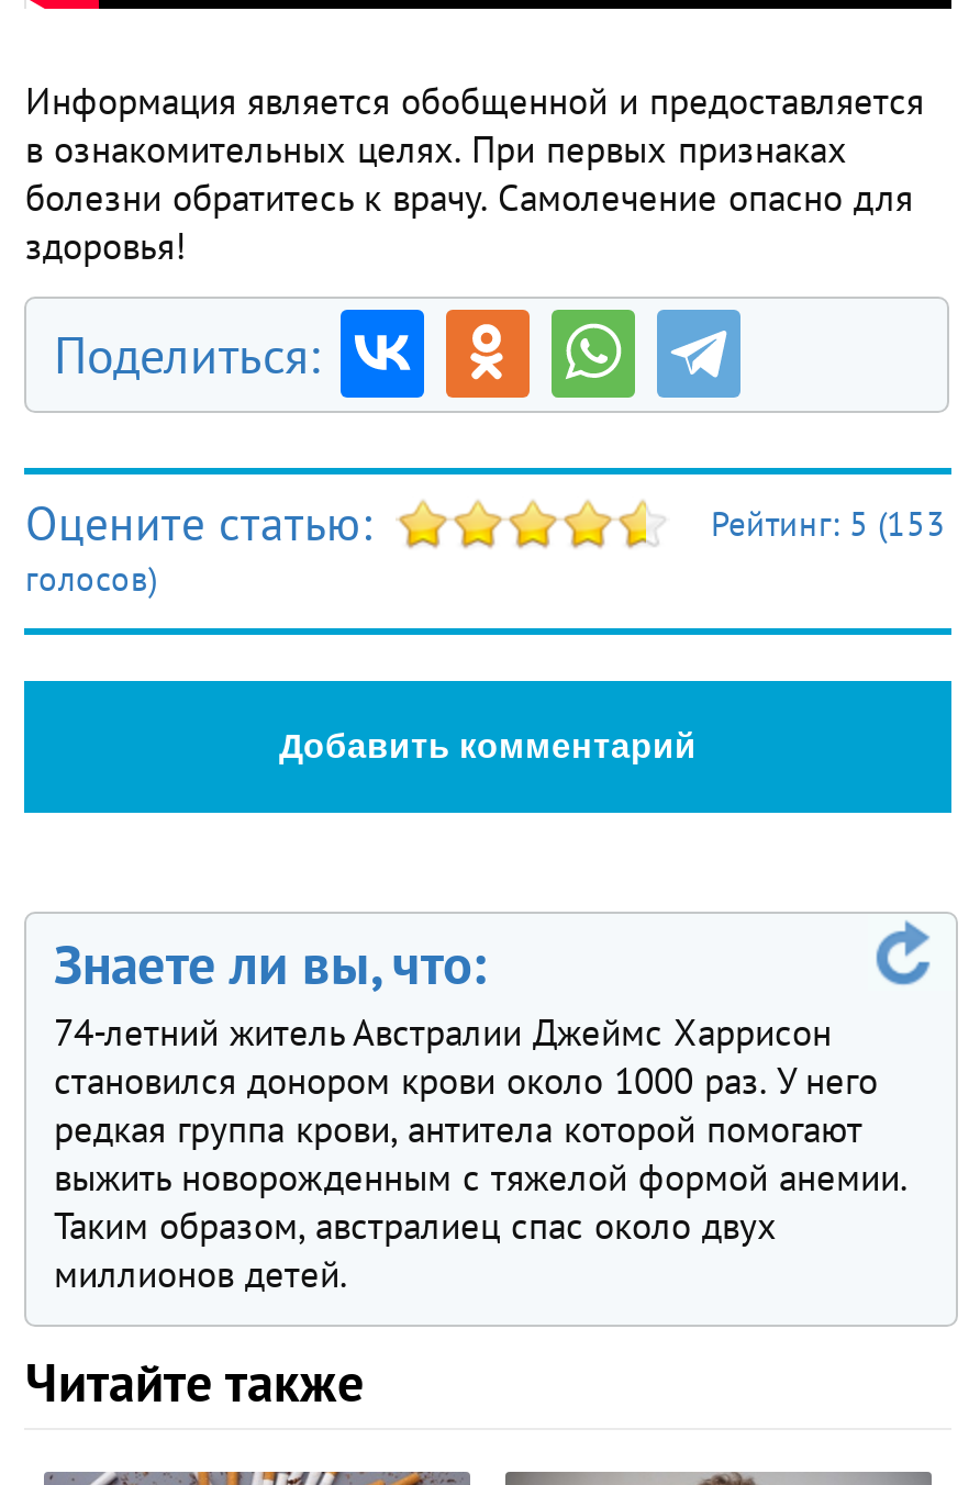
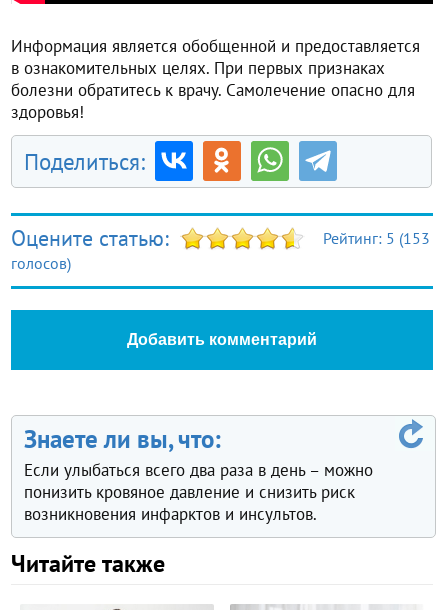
- 74-летний житель Австралии Джеймс Харрисон
- становился донором крови около 1000 раз. У него
- редкая группа крови, антитела которой помогают
- выжить новорожденным с тяжелой формой анемии.
- Таким образом, австралиец спас около двух
- миллионов детей.
+ Если улыбаться всего два раза в день – можно
+ понизить кровяное давление и снизить риск
+ возникновения инфарктов и инсультов.
